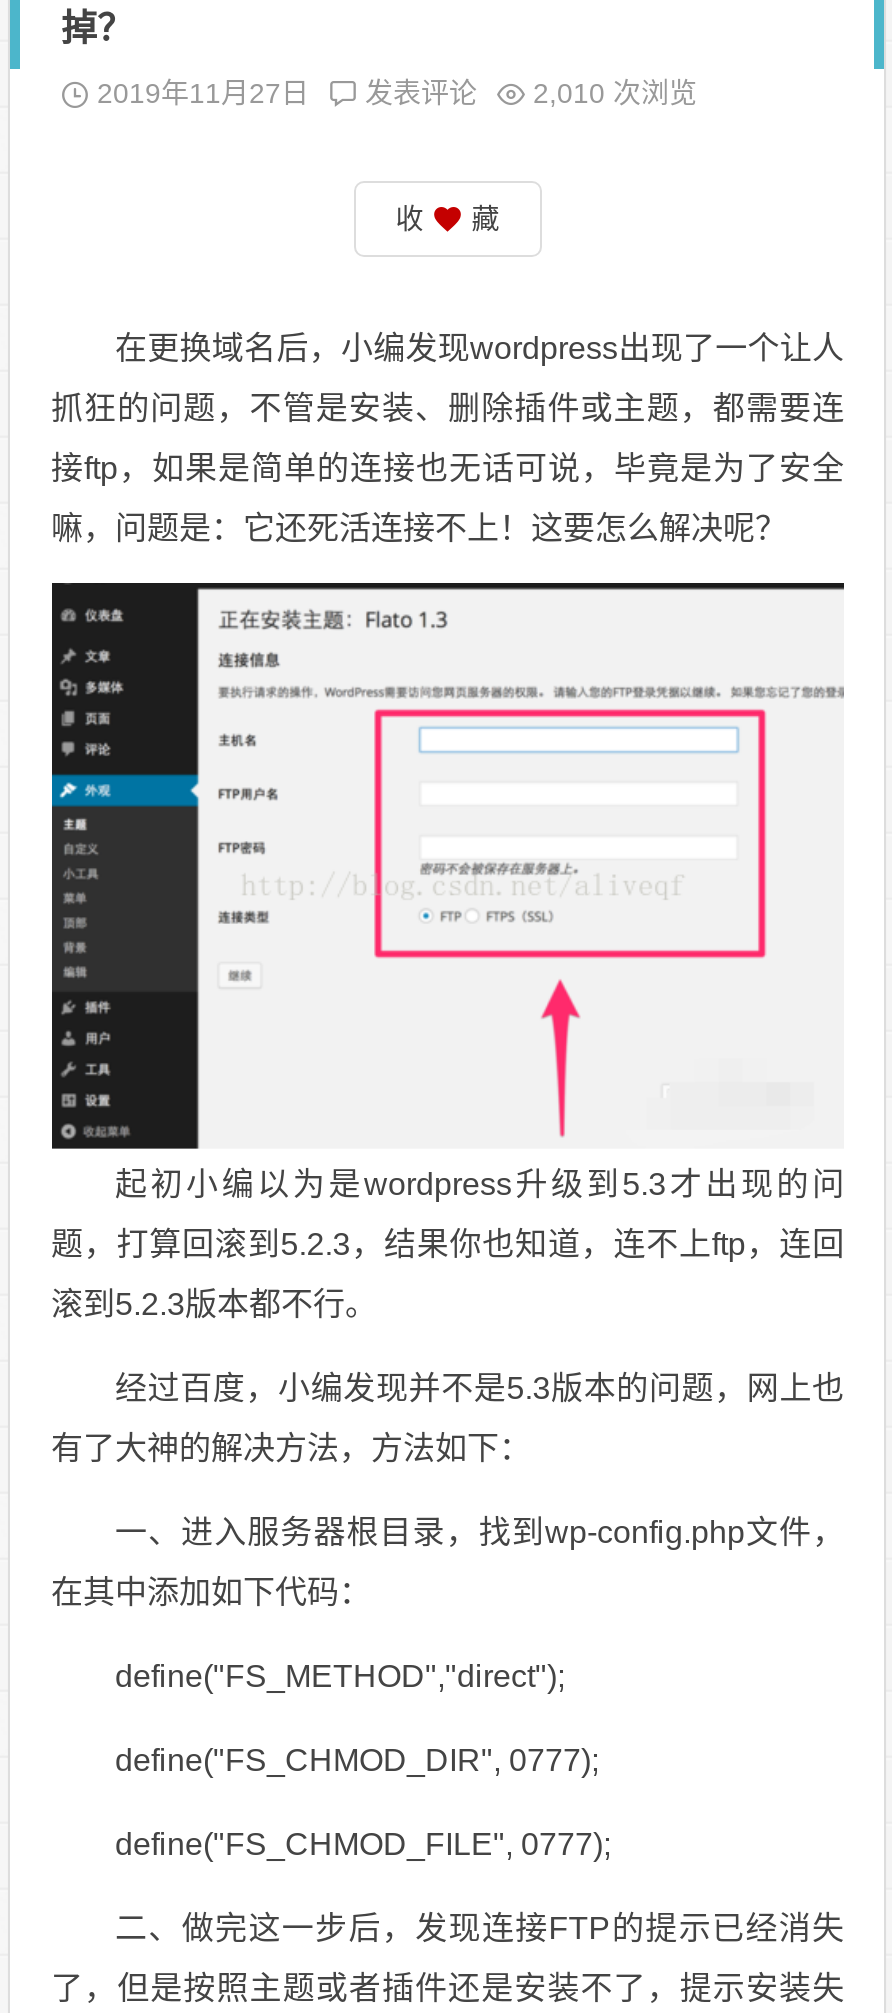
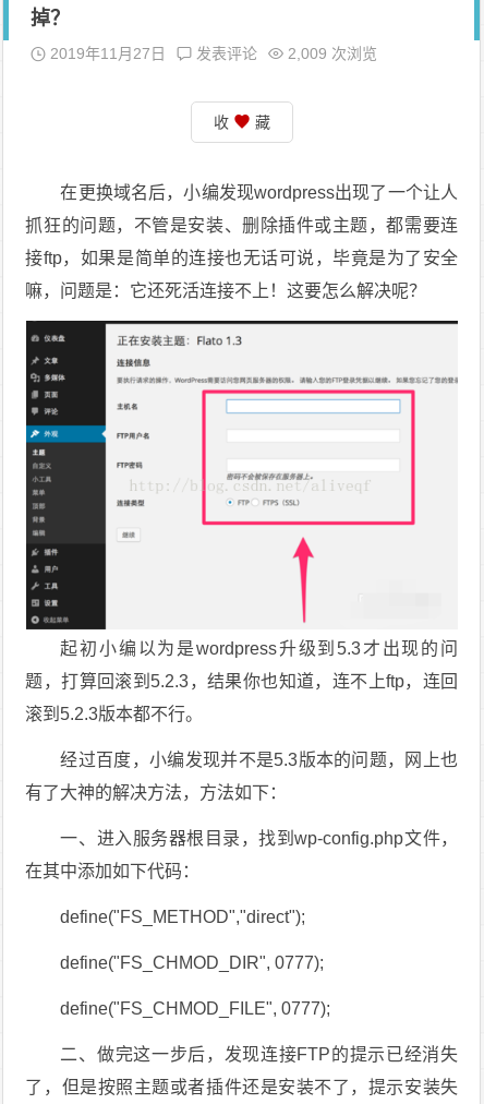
- 2019年11月27日 发表评论 2,010 次浏览
+ 2019年11月27日 发表评论 2,009 次浏览
